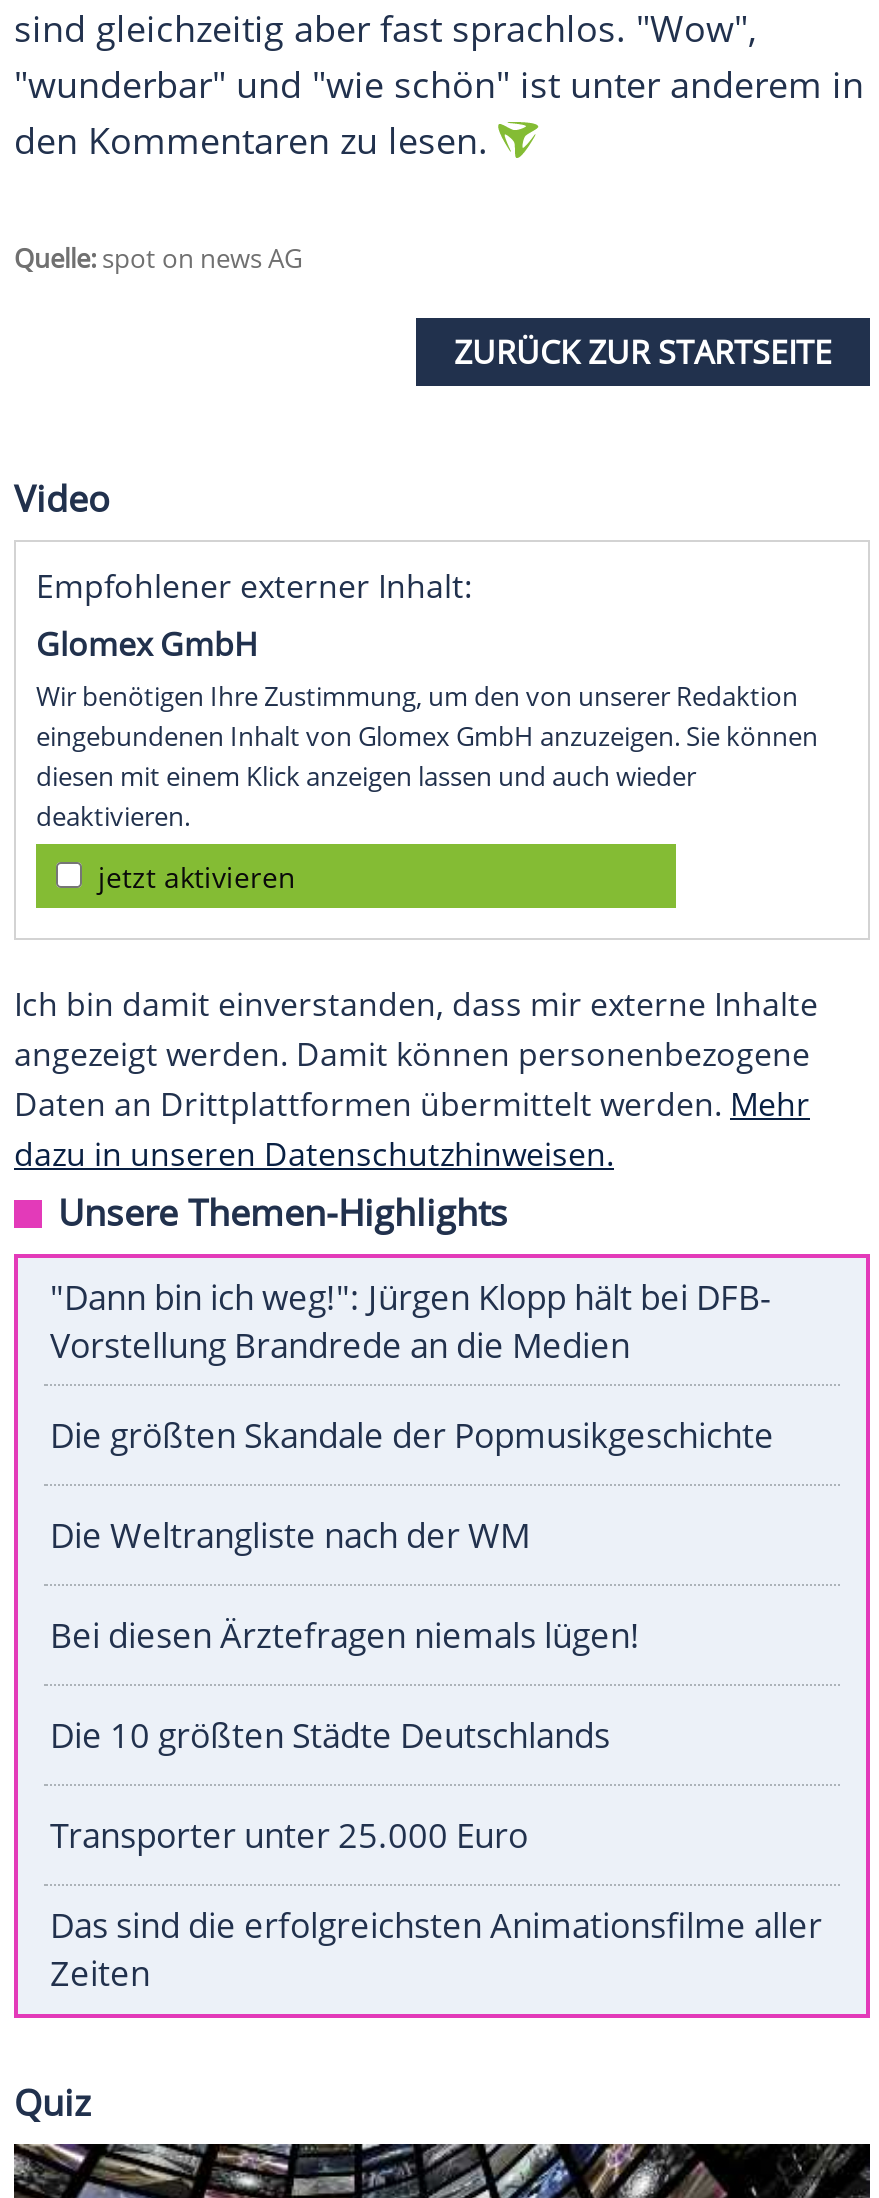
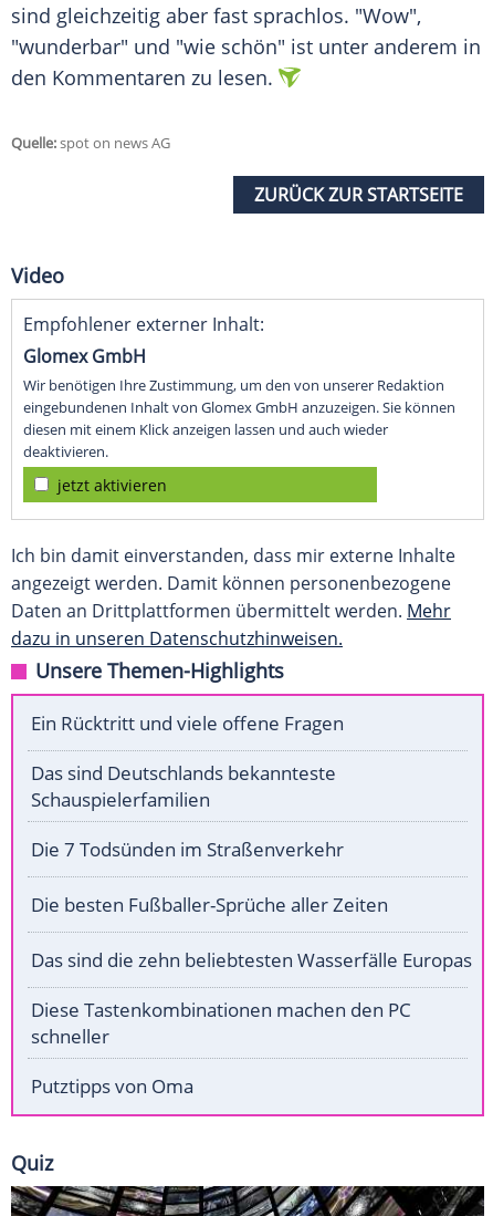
- "Dann bin ich weg!": Jürgen Klopp hält bei DFB-
- Vorstellung Brandrede an die Medien
+ Ein Rücktritt und viele offene Fragen

- Die größten Skandale der Popmusikgeschichte
+ Das sind Deutschlands bekannteste
+ Schauspielerfamilien

- Die Weltrangliste nach der WM
+ Die 7 Todsünden im Straßenverkehr

- Bei diesen Ärztefragen niemals lügen!
+ Die besten Fußballer-Sprüche aller Zeiten

- Die 10 größten Städte Deutschlands
+ Das sind die zehn beliebtesten Wasserfälle Europas

- Transporter unter 25.000 Euro
+ Diese Tastenkombinationen machen den PC
+ schneller

- Das sind die erfolgreichsten Animationsfilme aller
- Zeiten
+ Putztipps von Oma
